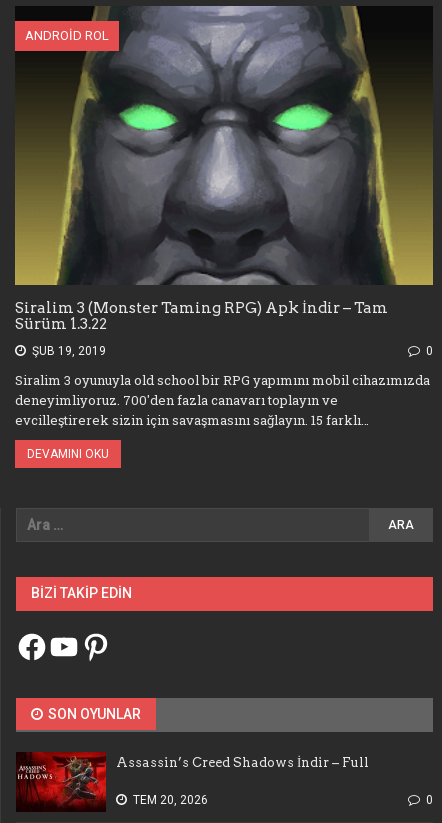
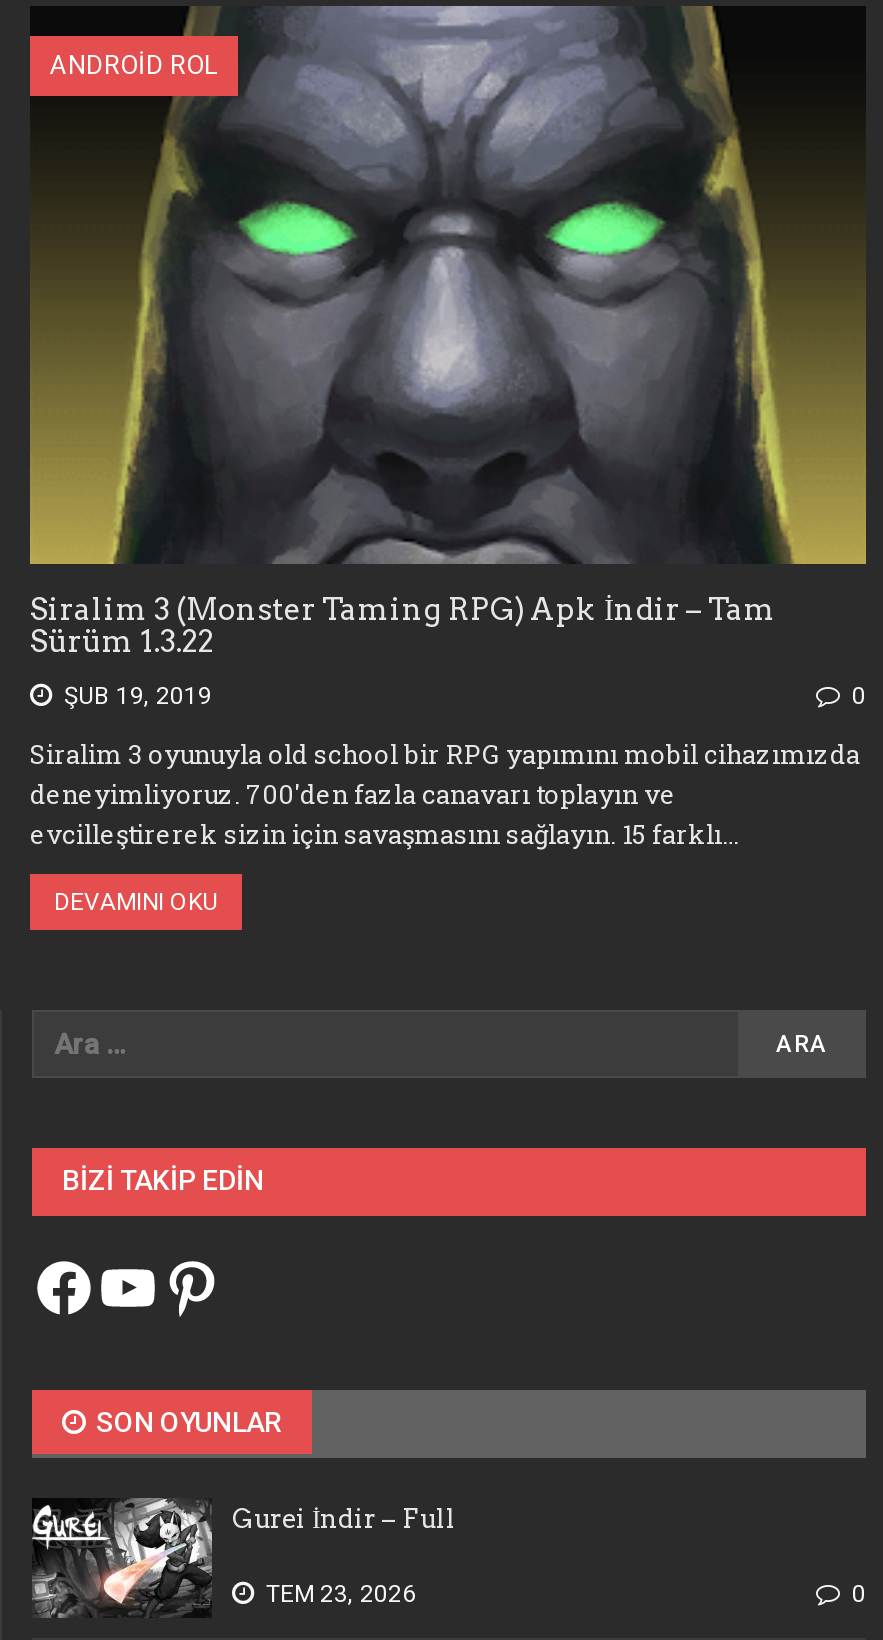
- [image]
- Assassin’s Creed Shadows İndir – Full
+ [image]
+ Gurei İndir – Full

- TEM 20, 2026
+ TEM 23, 2026
